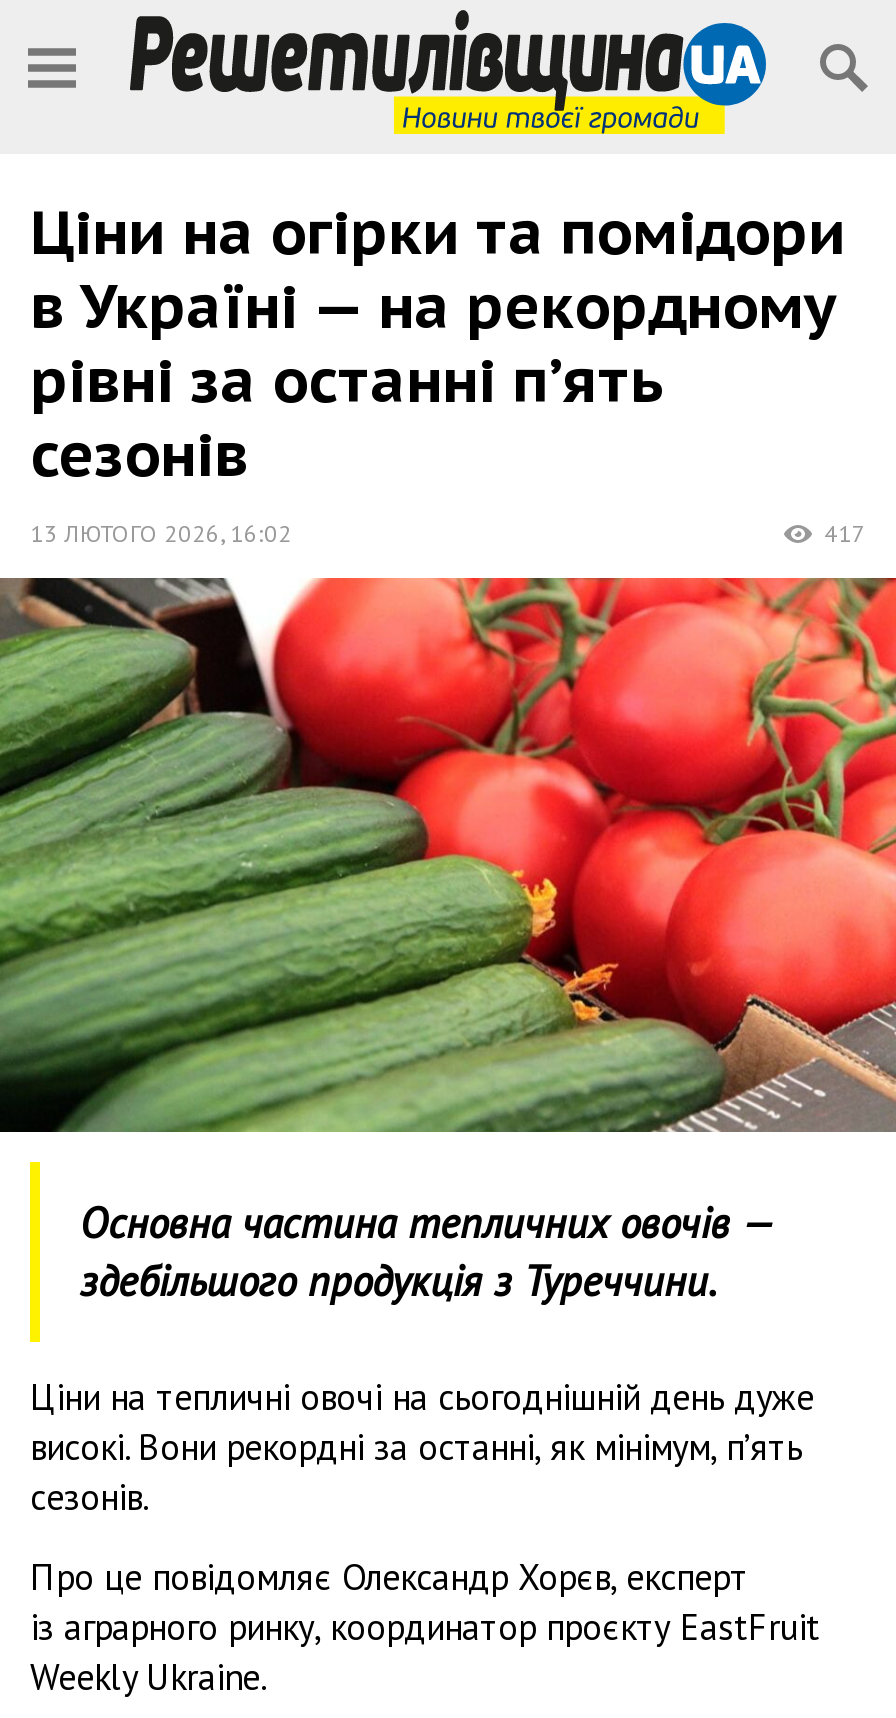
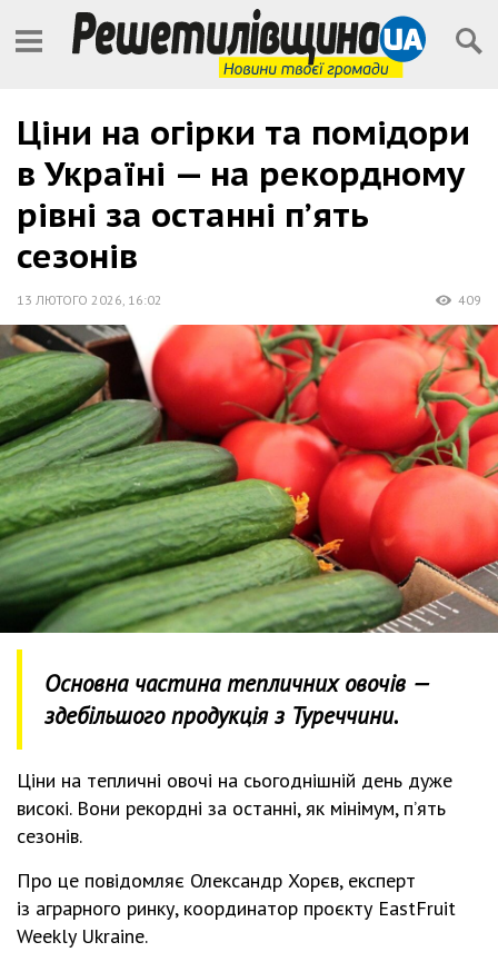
- 417
+ 409
